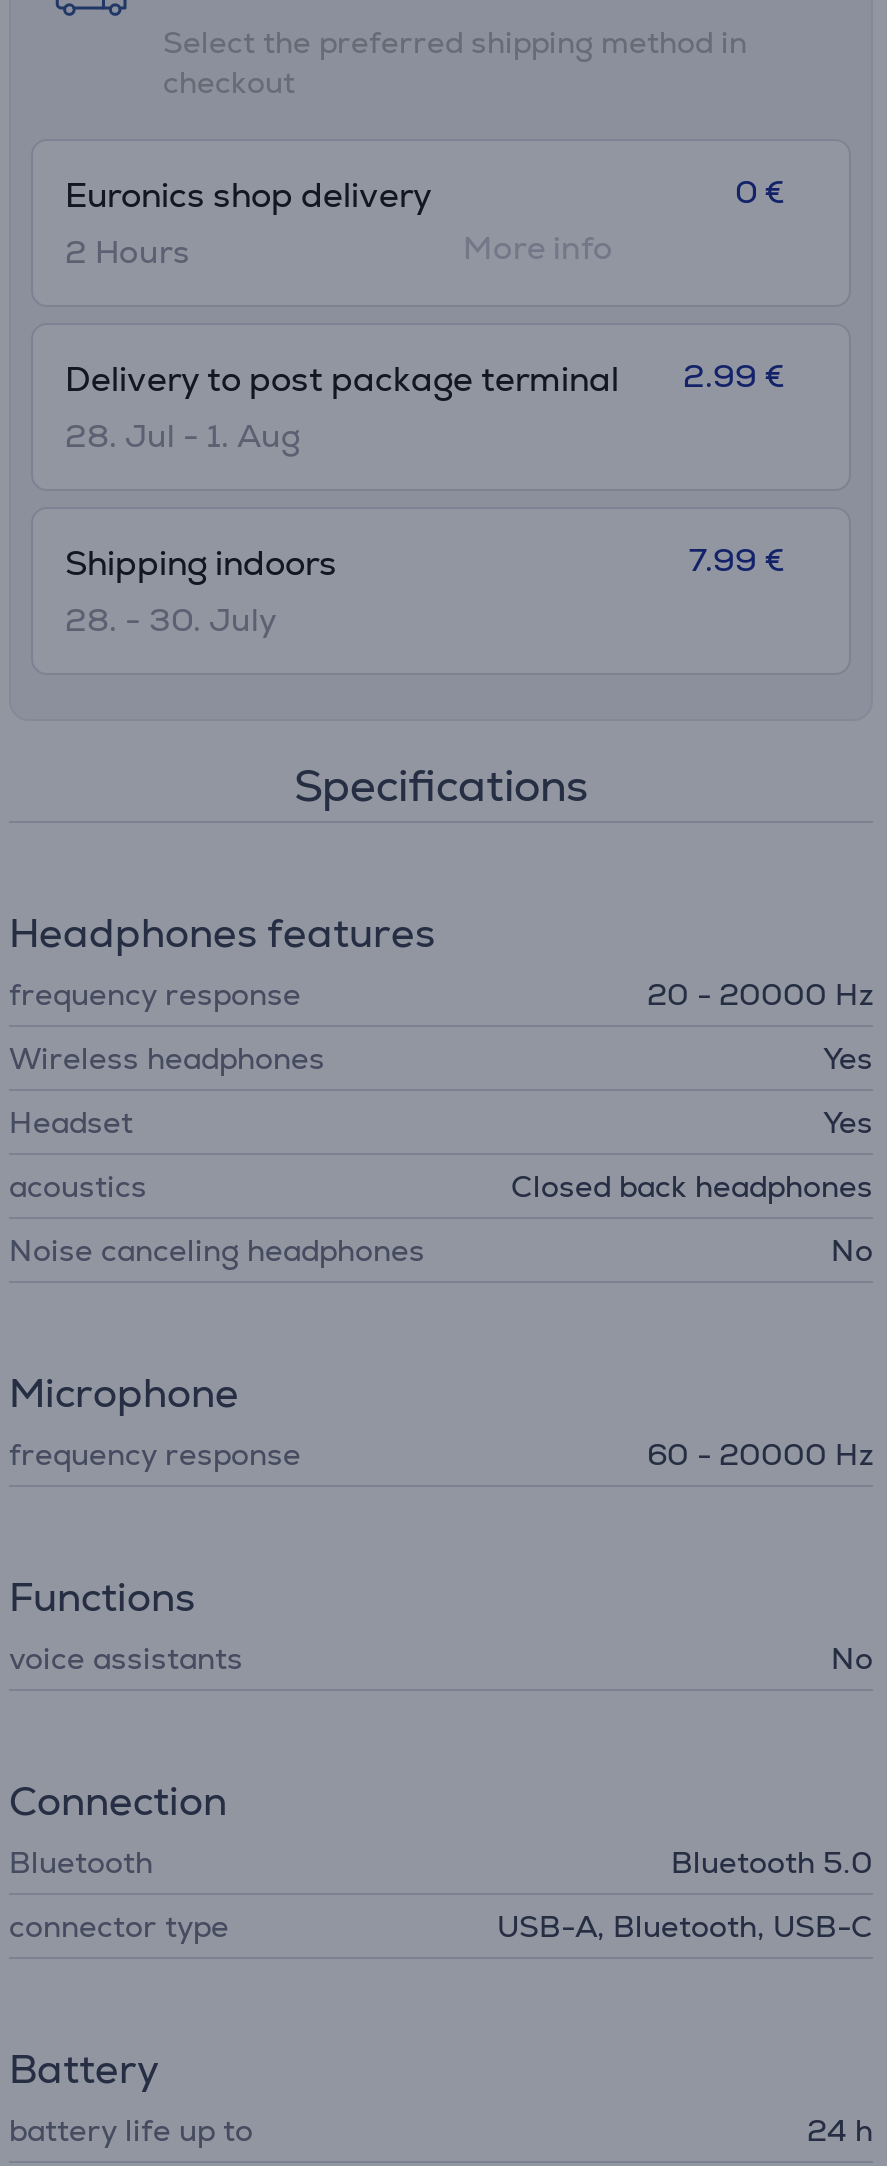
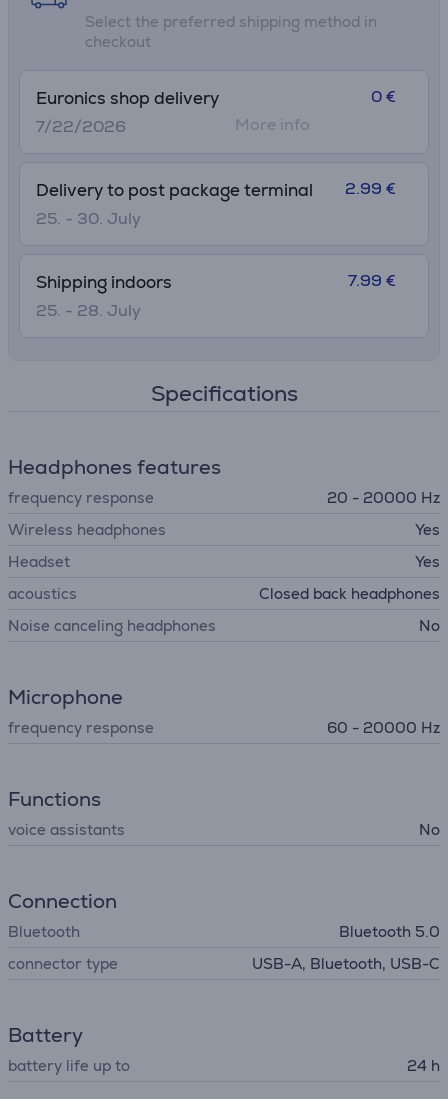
- 2 Hours
+ 7/22/2026

- 28. Jul - 1. Aug
+ 25. - 30. July

- 28. - 30. July
+ 25. - 28. July
